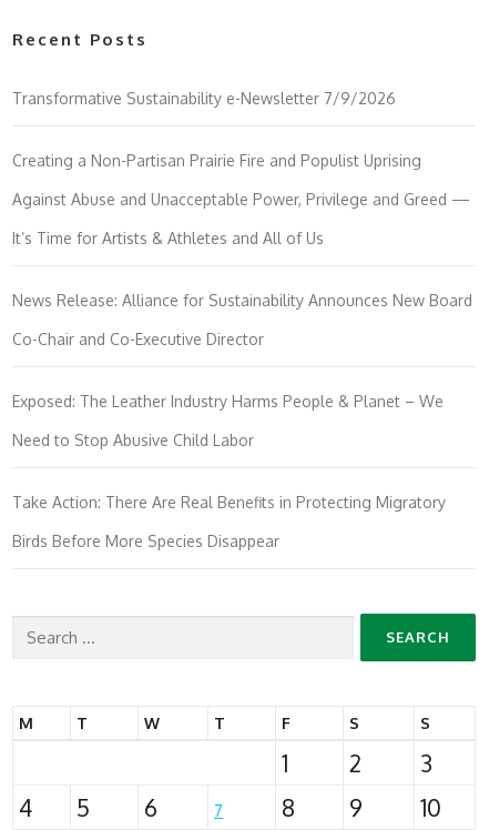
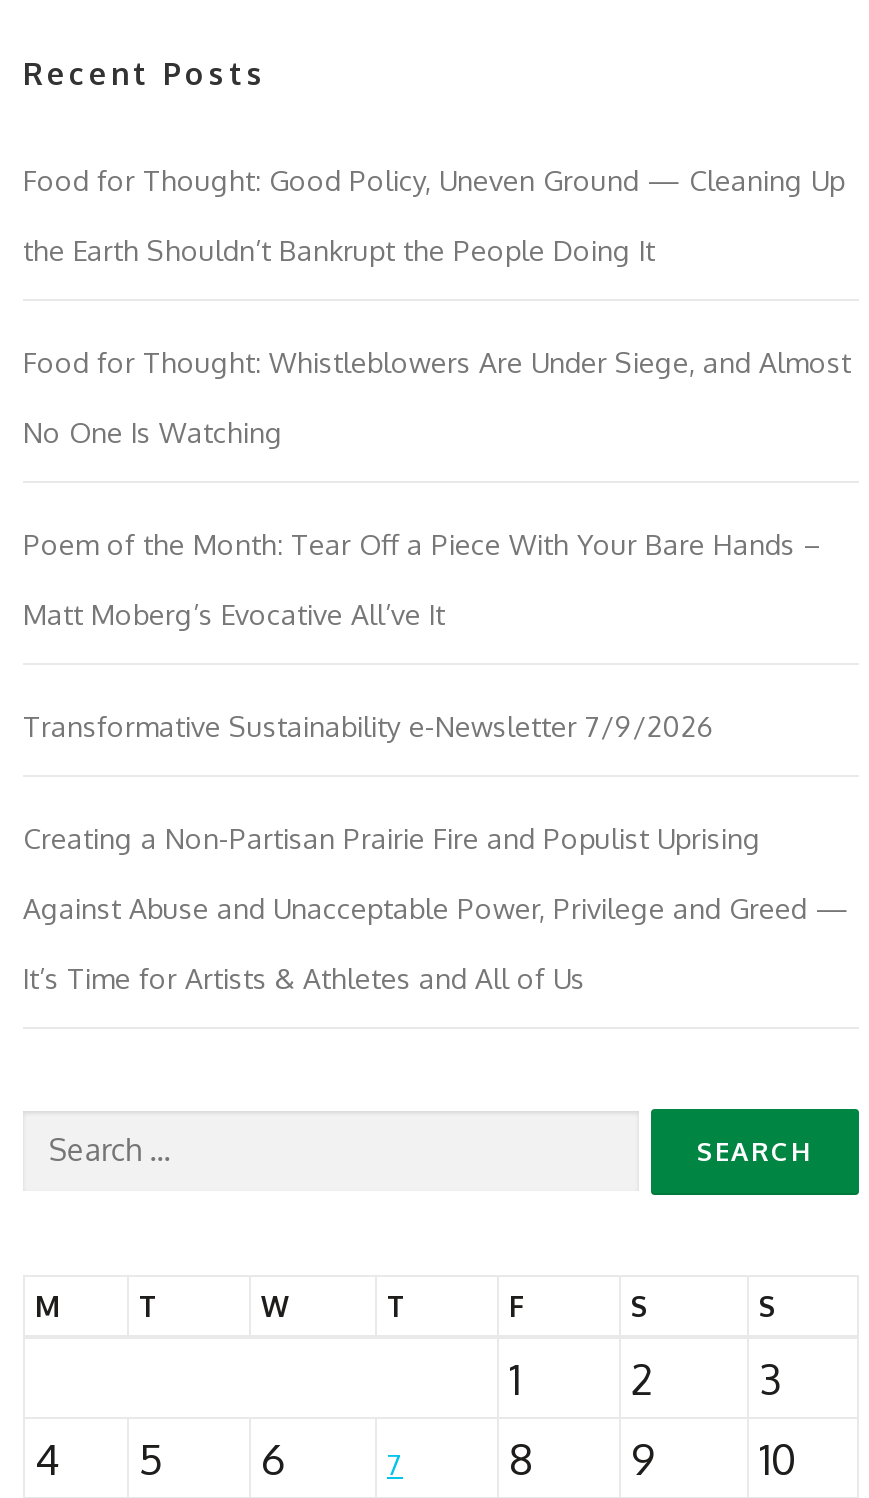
+ Food for Thought: Good Policy, Uneven Ground — Cleaning Up
+ the Earth Shouldn’t Bankrupt the People Doing It
+ Food for Thought: Whistleblowers Are Under Siege, and Almost
+ No One Is Watching
+ Poem of the Month: Tear Off a Piece With Your Bare Hands –
+ Matt Moberg’s Evocative All’ve It

moved down: Transformative Sustainability e-Newsletter 7/9/2026 | Creating a Non-Partisan Prairie Fire and Populist Uprising | Against Abuse and Unacceptable Power, Privilege and Greed — | It’s Time for Artists & Athletes and All of Us

- News Release: Alliance for Sustainability Announces New Board
- Co-Chair and Co-Executive Director
- Exposed: The Leather Industry Harms People & Planet – We
- Need to Stop Abusive Child Labor
- Take Action: There Are Real Benefits in Protecting Migratory
- Birds Before More Species Disappear
